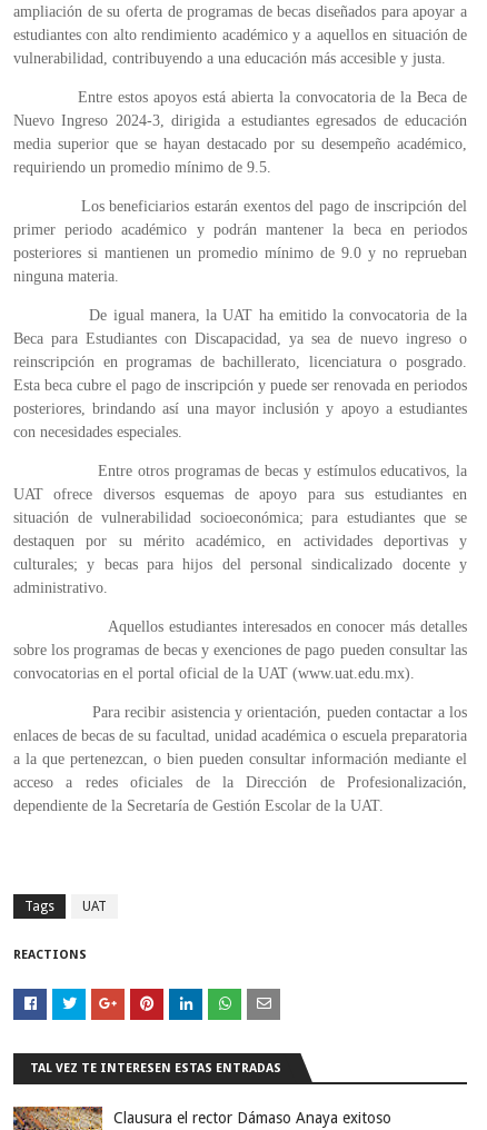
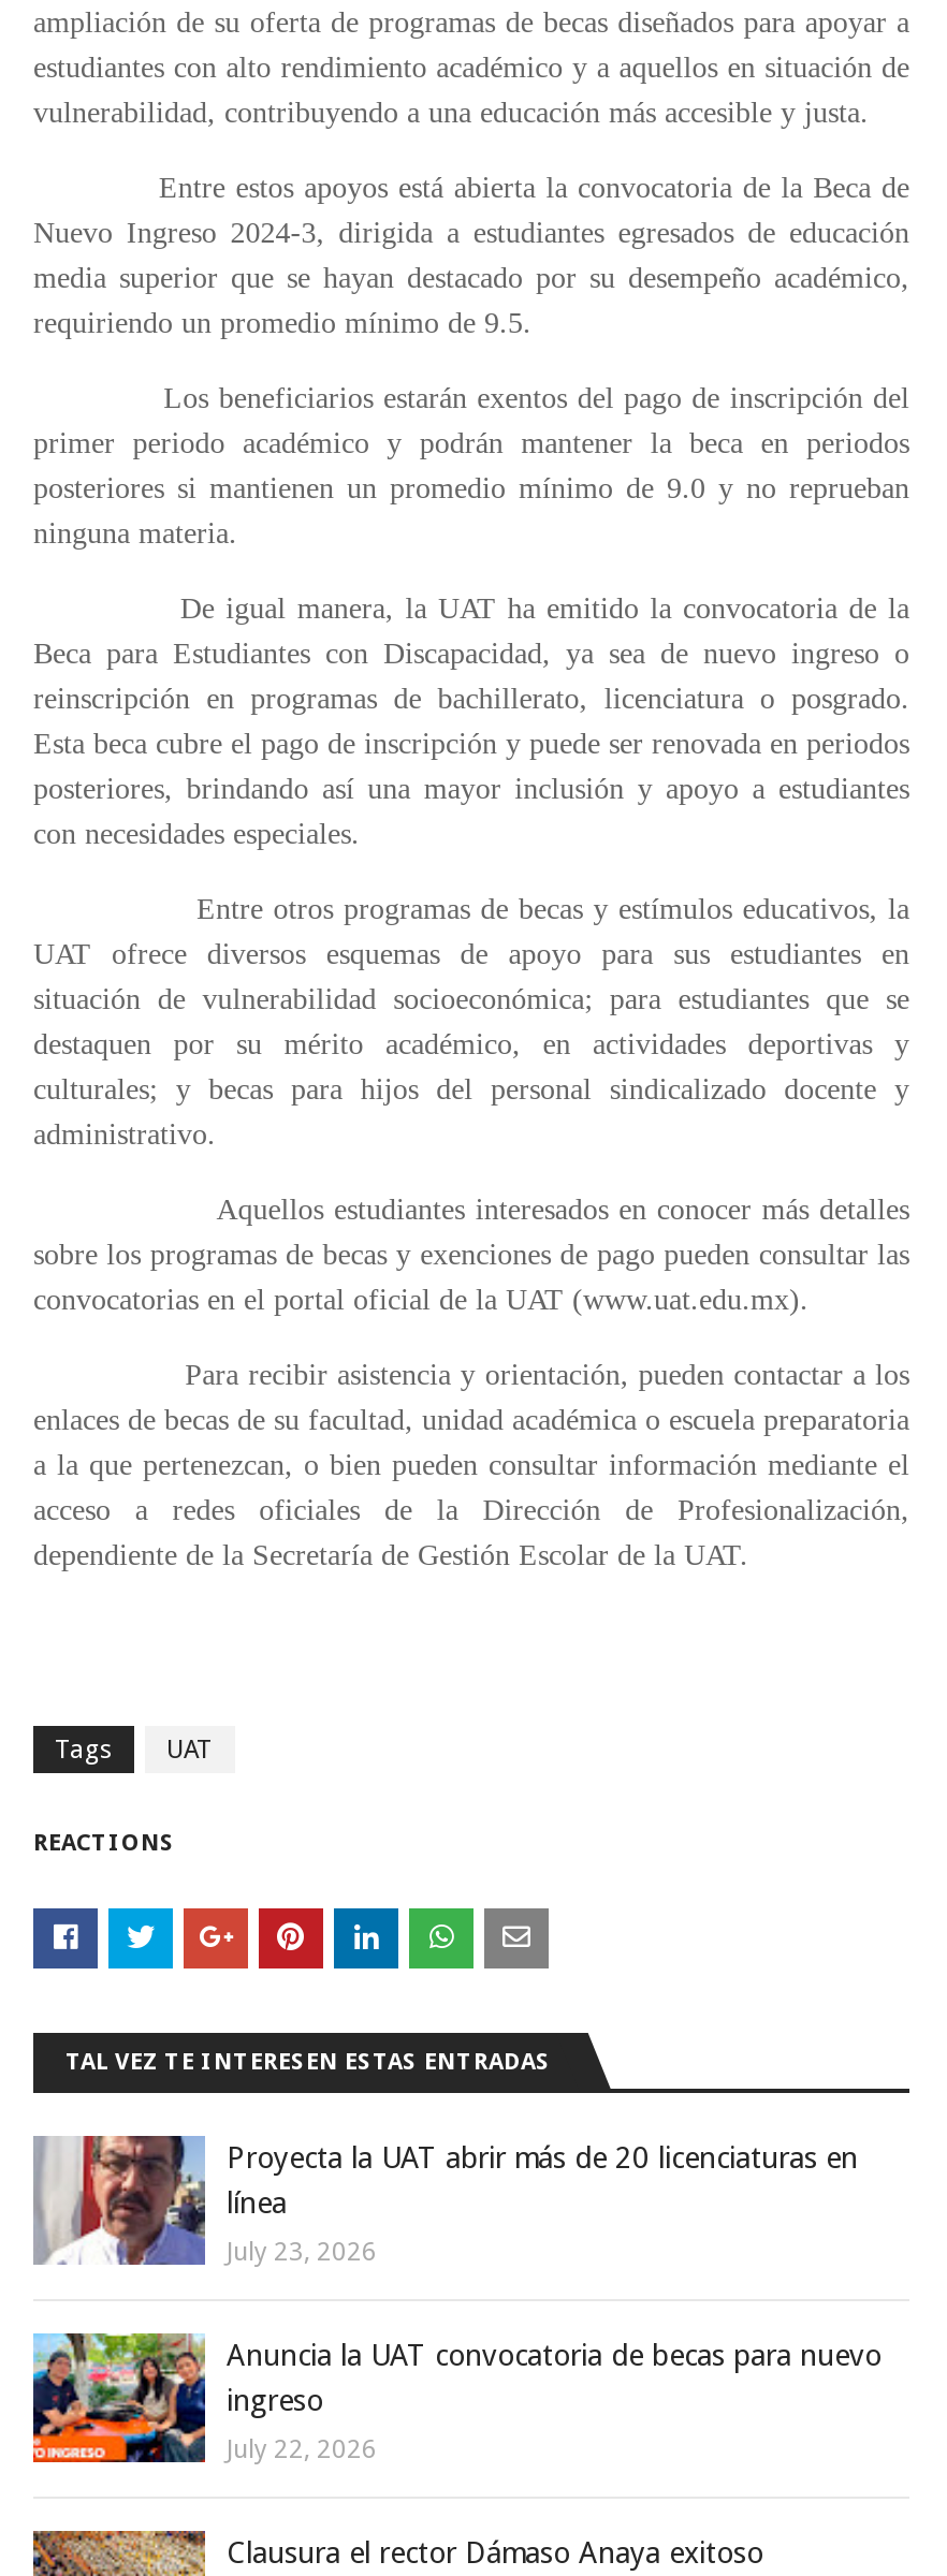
+ [image]

+ [image]
+ Proyecta la UAT abrir más de 20 licenciaturas en
+ línea
+ July 23, 2026
+ Anuncia la UAT convocatoria de becas para nuevo
+ ingreso
+ July 22, 2026
